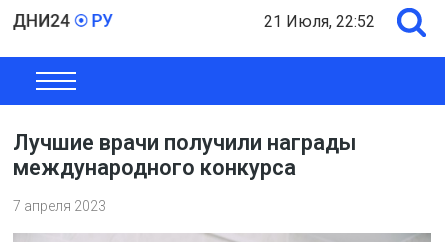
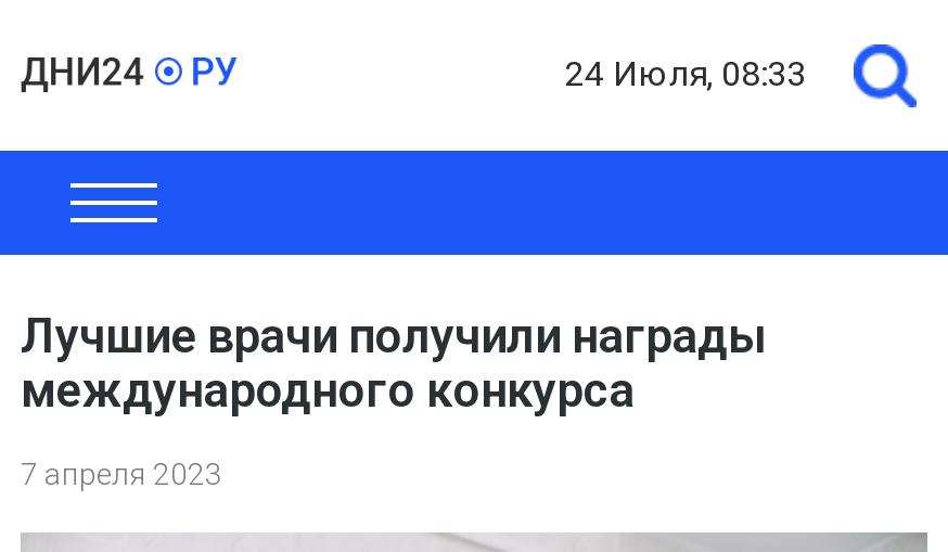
- 21 Июля, 22:52
+ 24 Июля, 08:33
